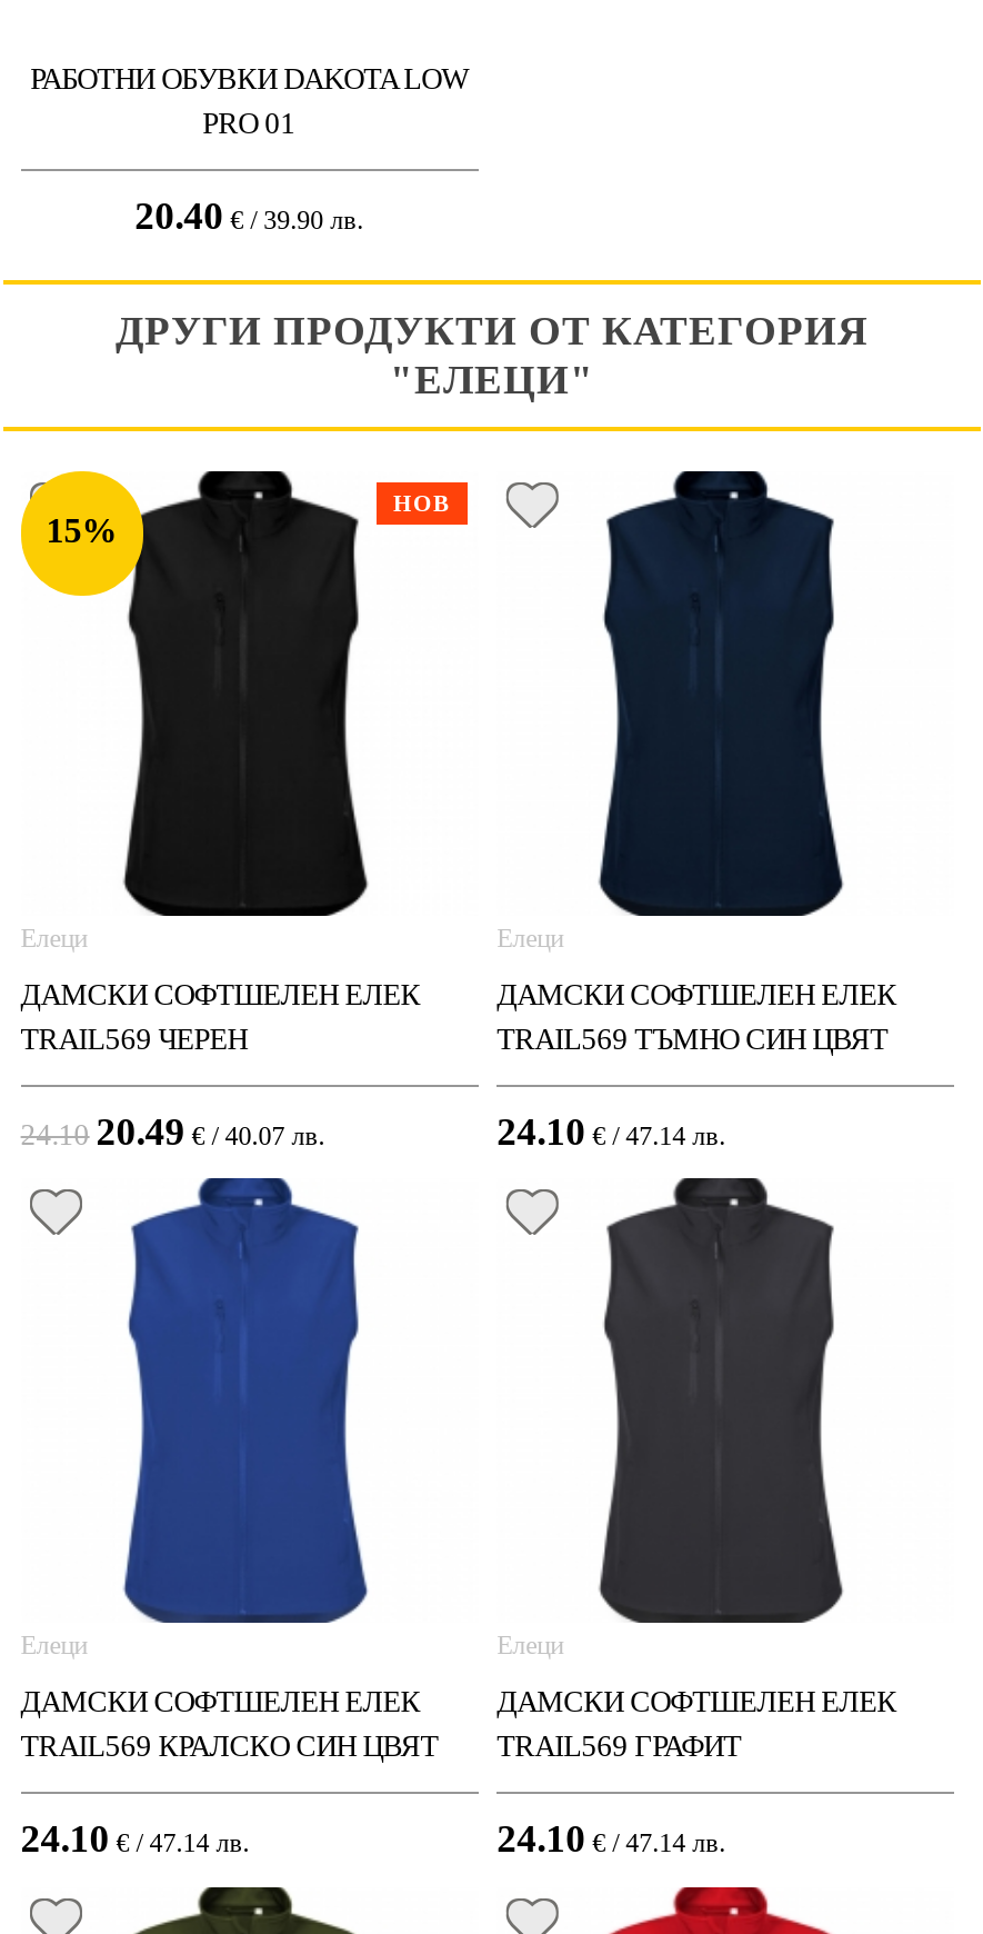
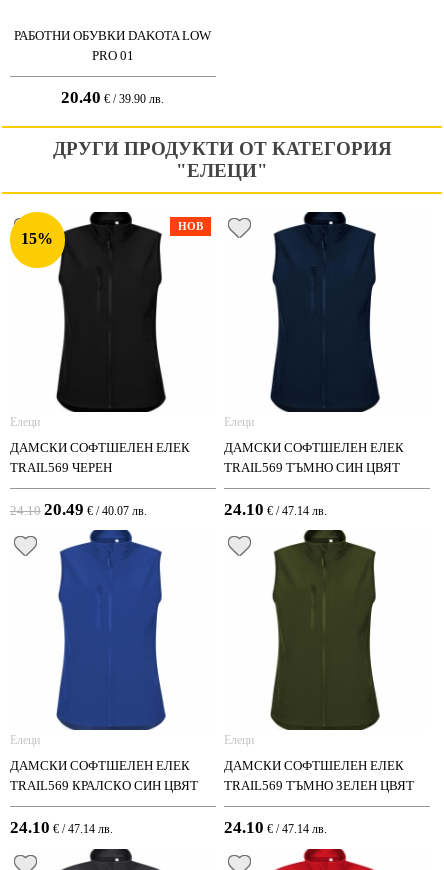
- TRAIL569 ГРАФИТ
+ TRAIL569 ТЪМНО ЗЕЛЕН ЦВЯТ
